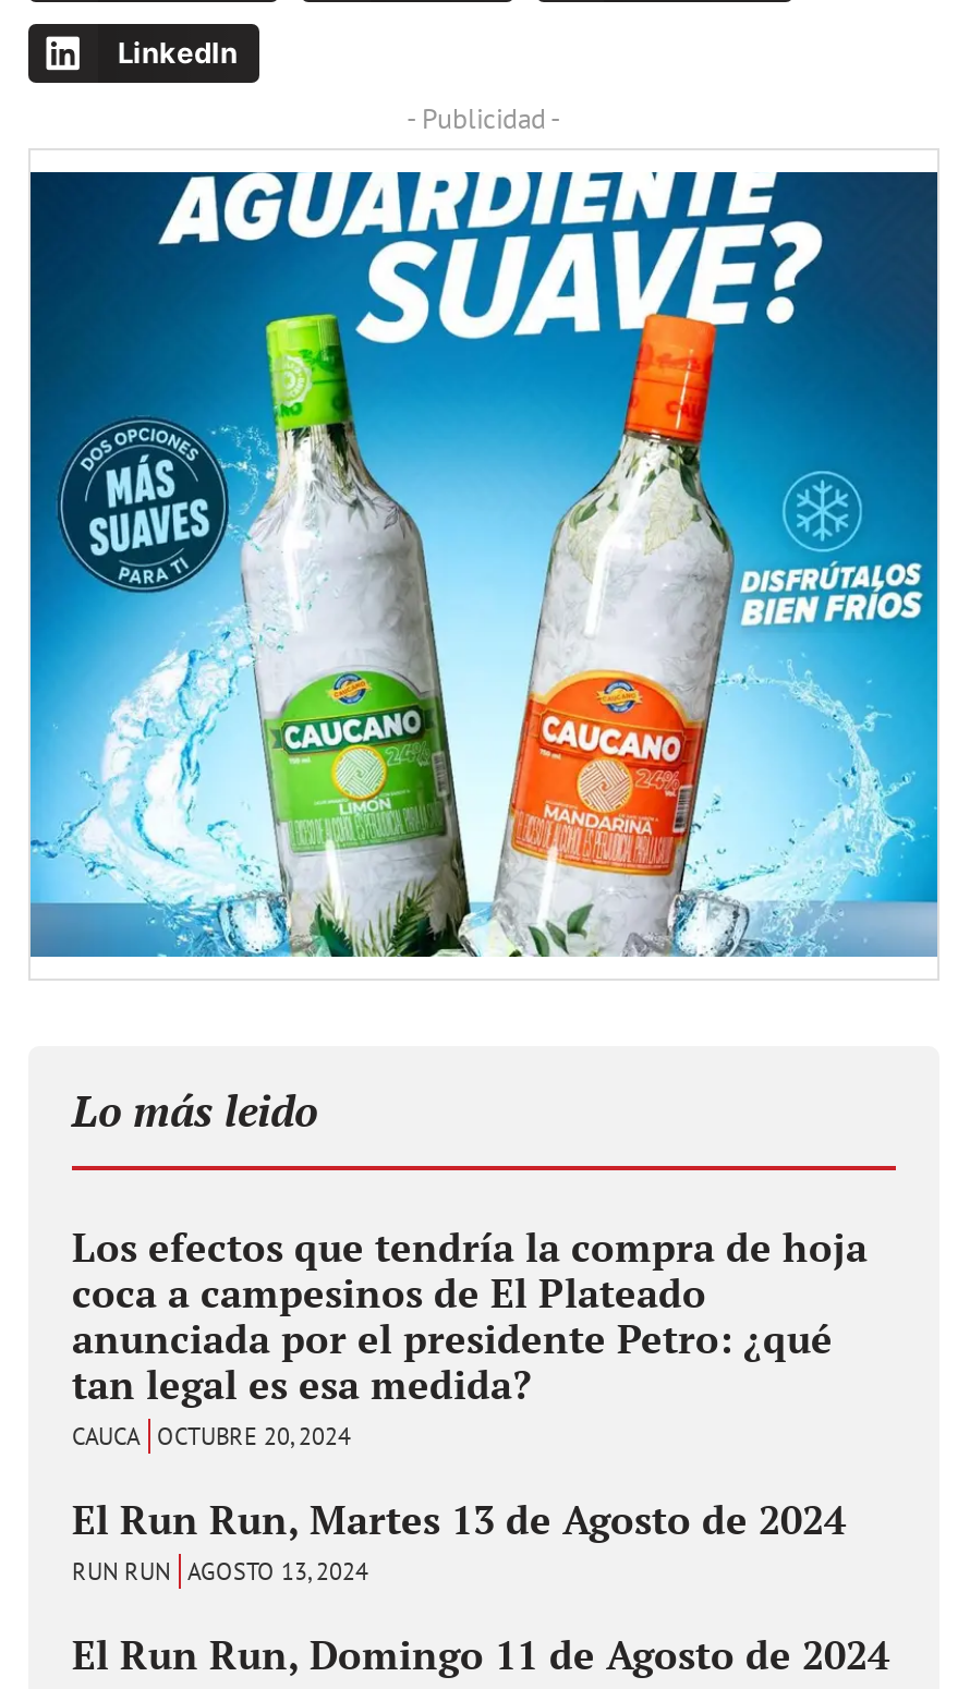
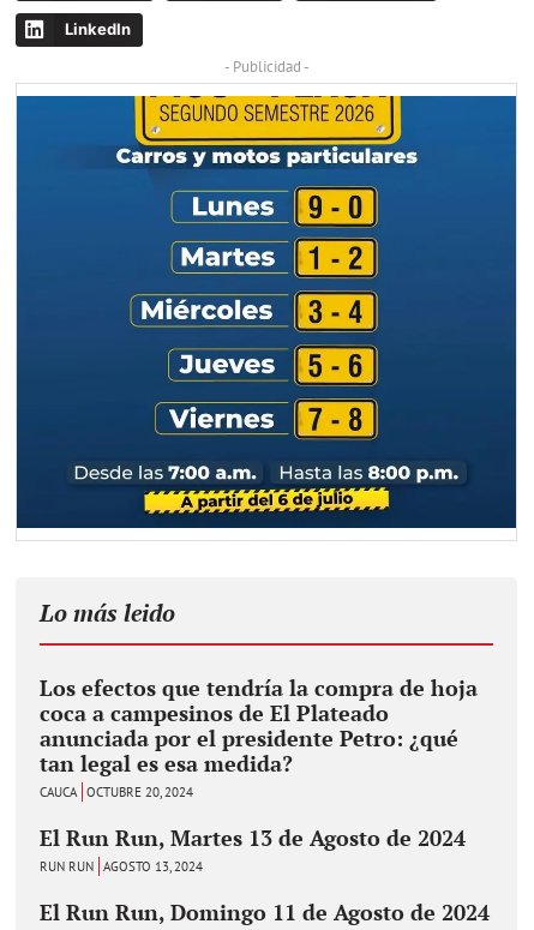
- [image]
+ [image]
